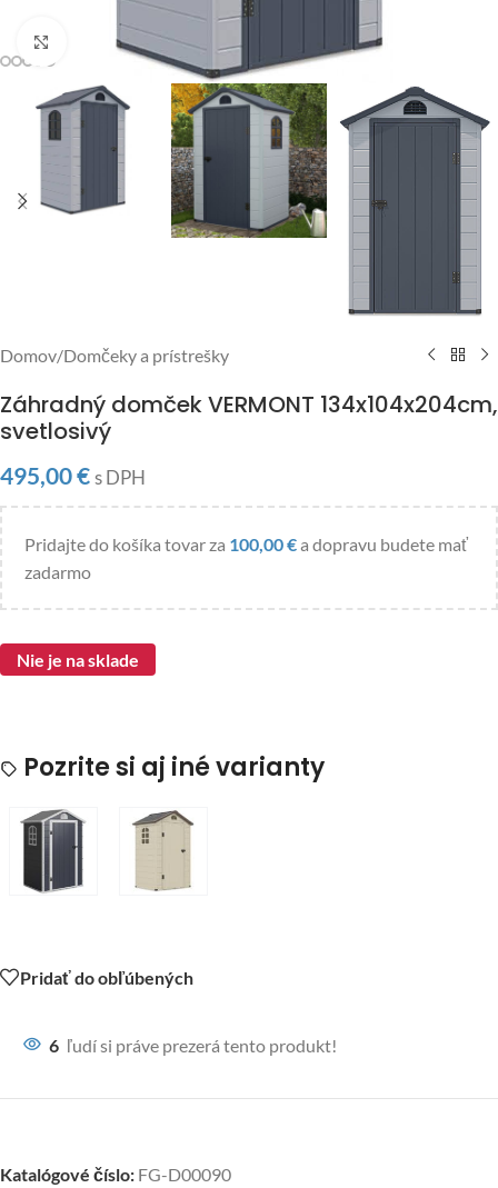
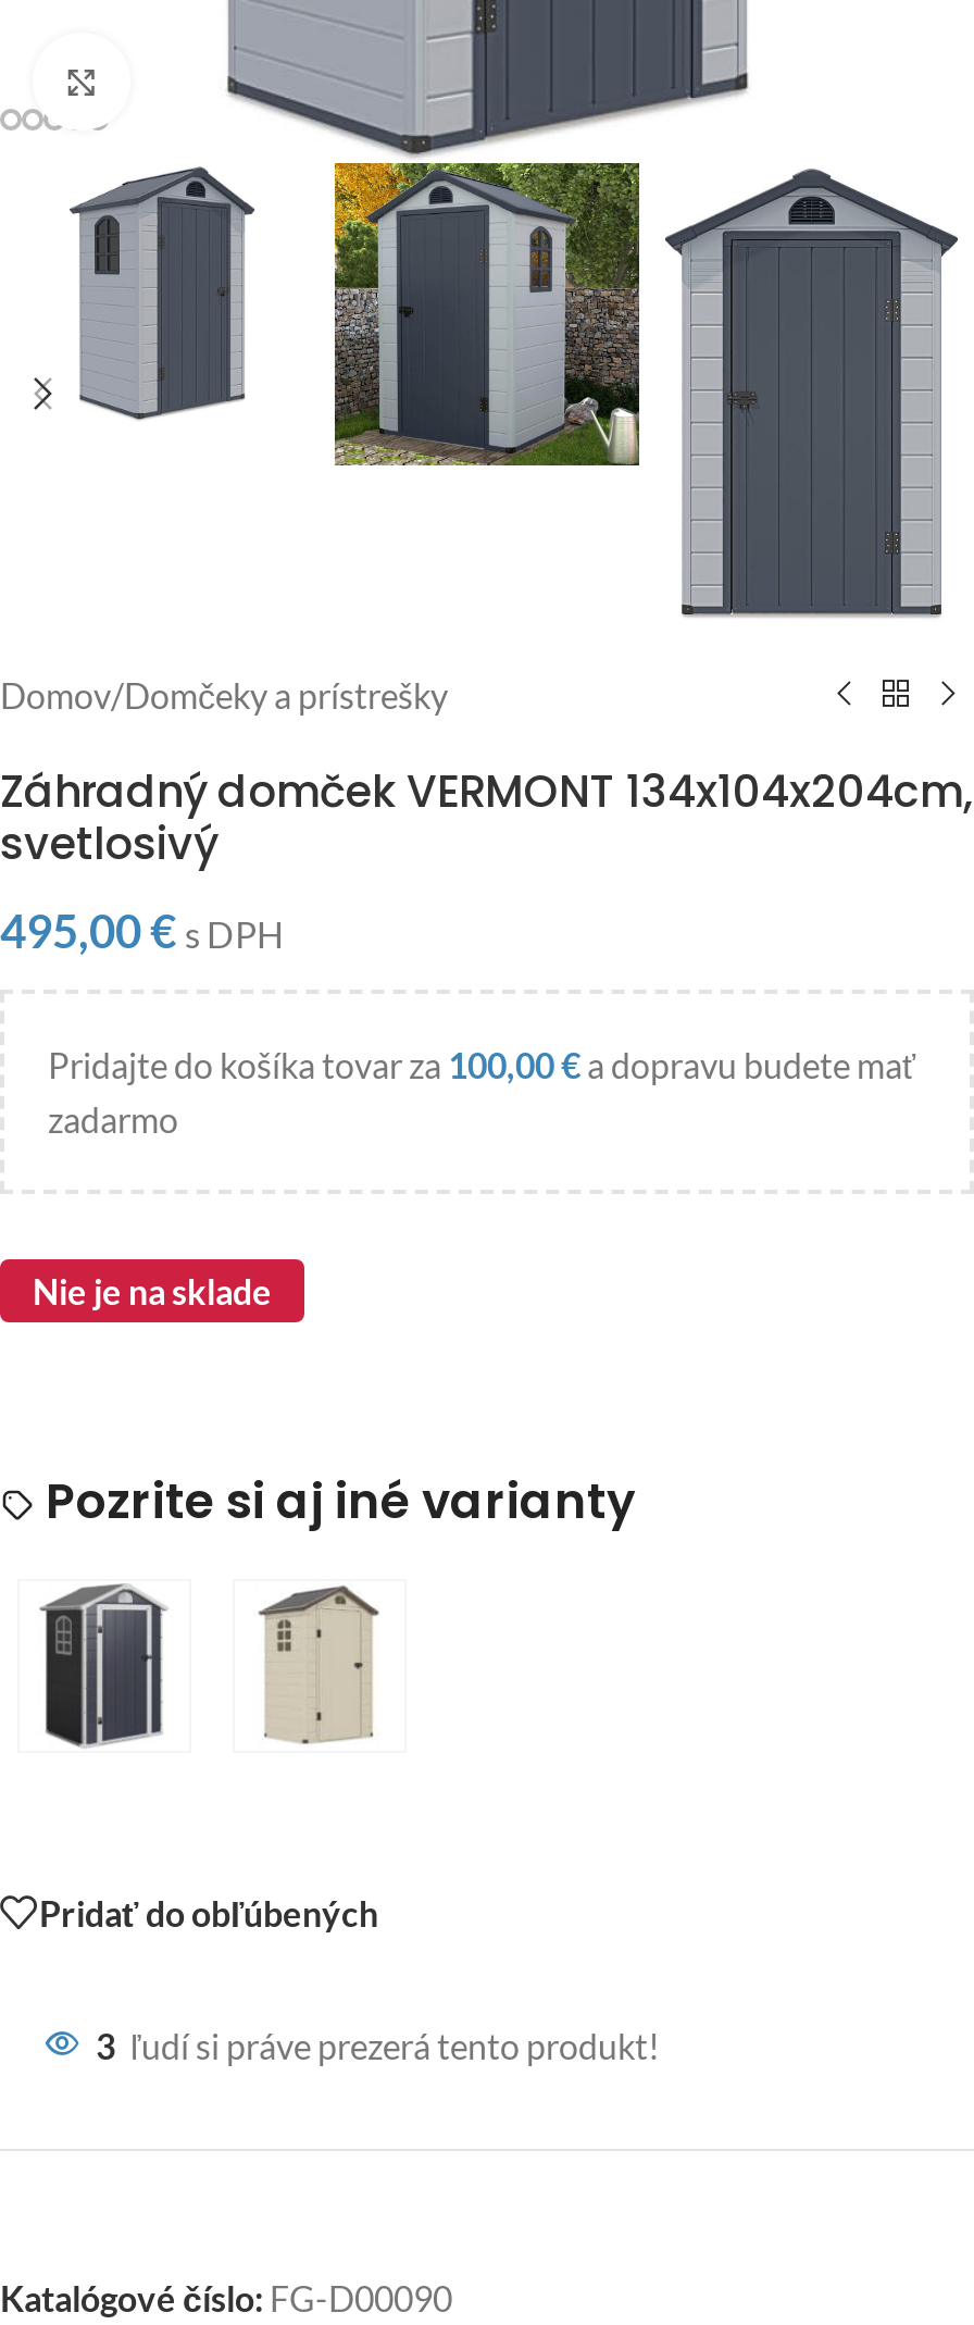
- 6 ľudí si práve prezerá tento produkt!
+ 3 ľudí si práve prezerá tento produkt!
